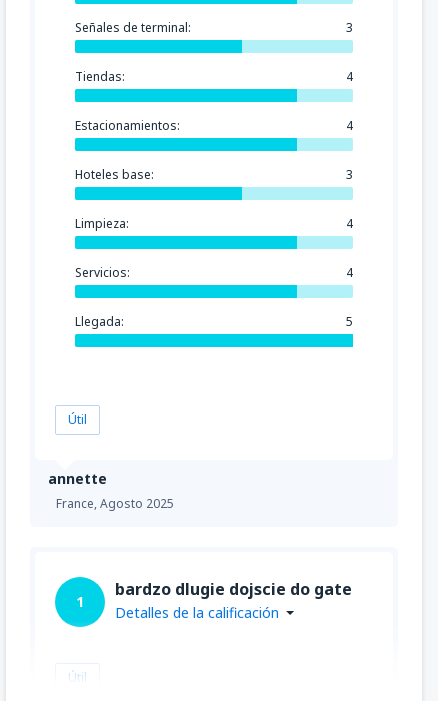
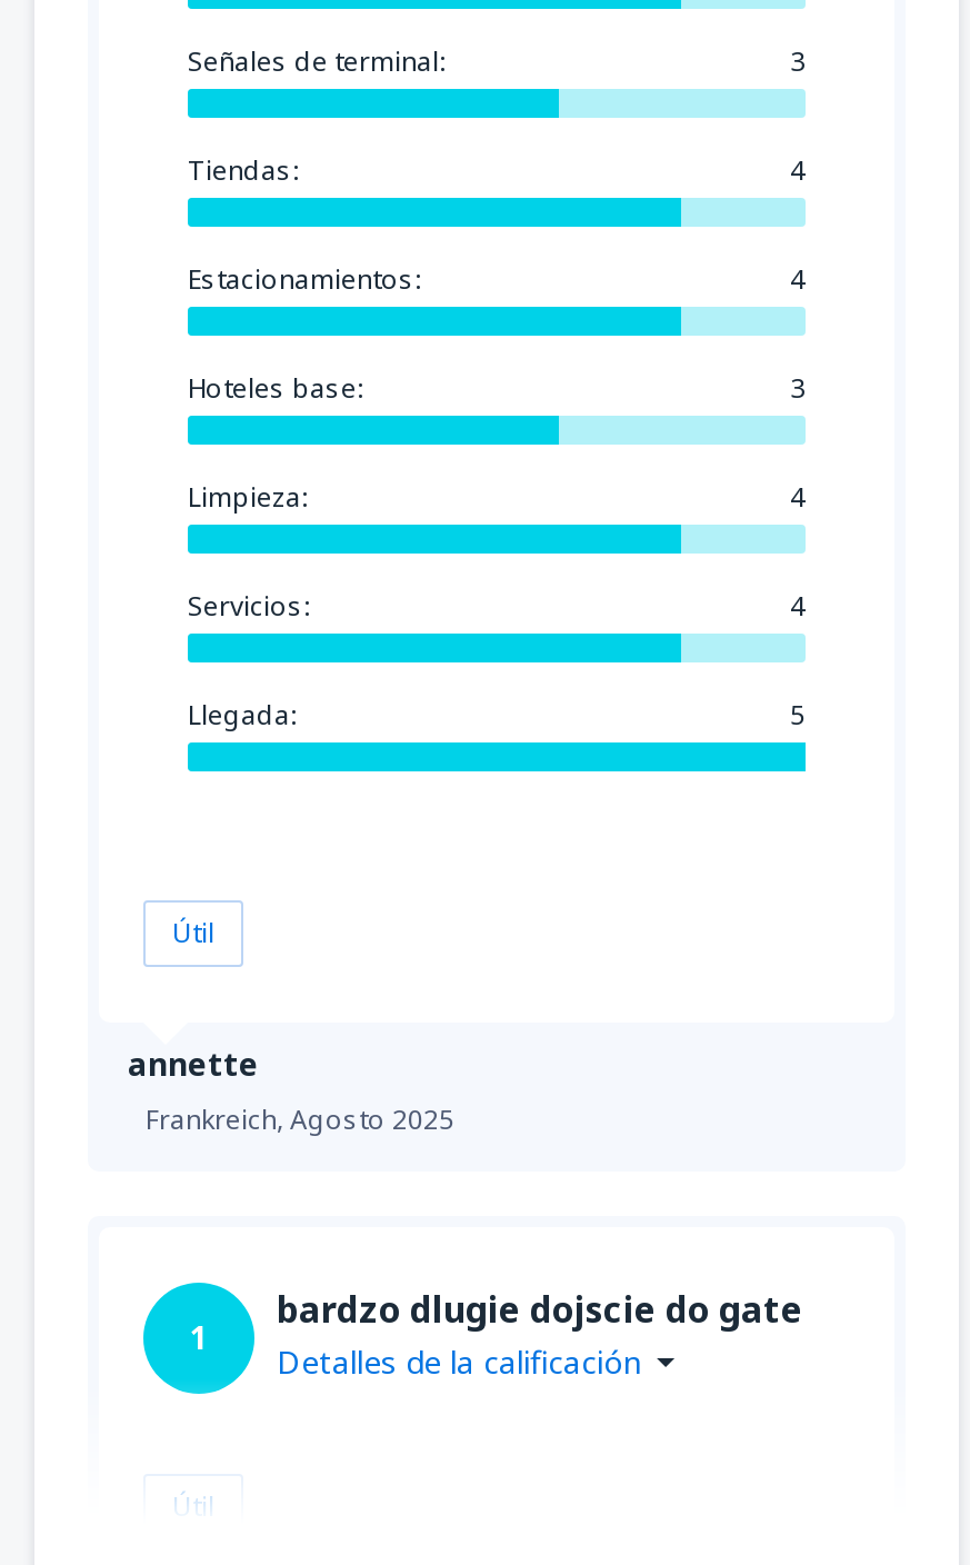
- France, Agosto 2025
+ Frankreich, Agosto 2025
